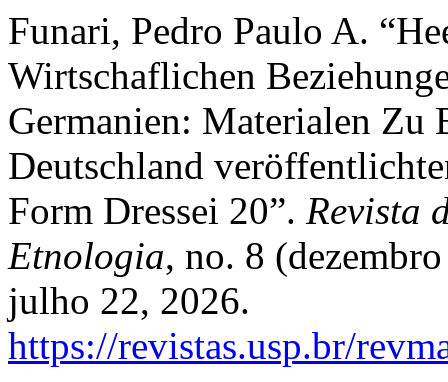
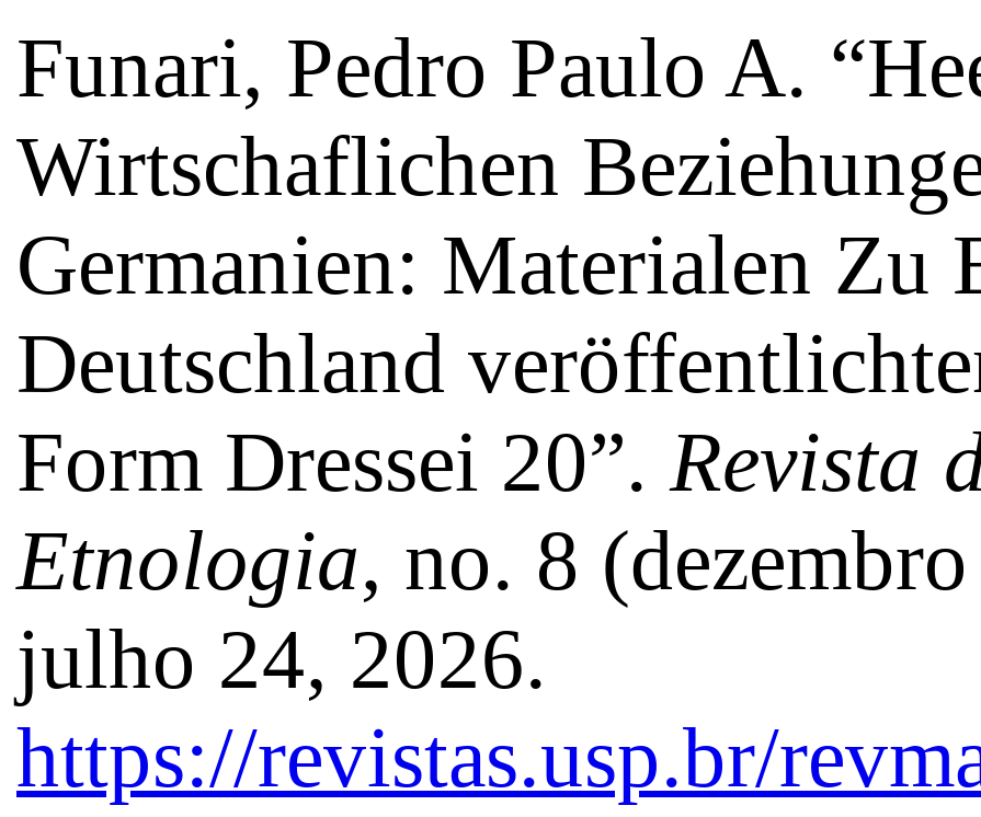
- julho 22, 2026.
+ julho 24, 2026.
